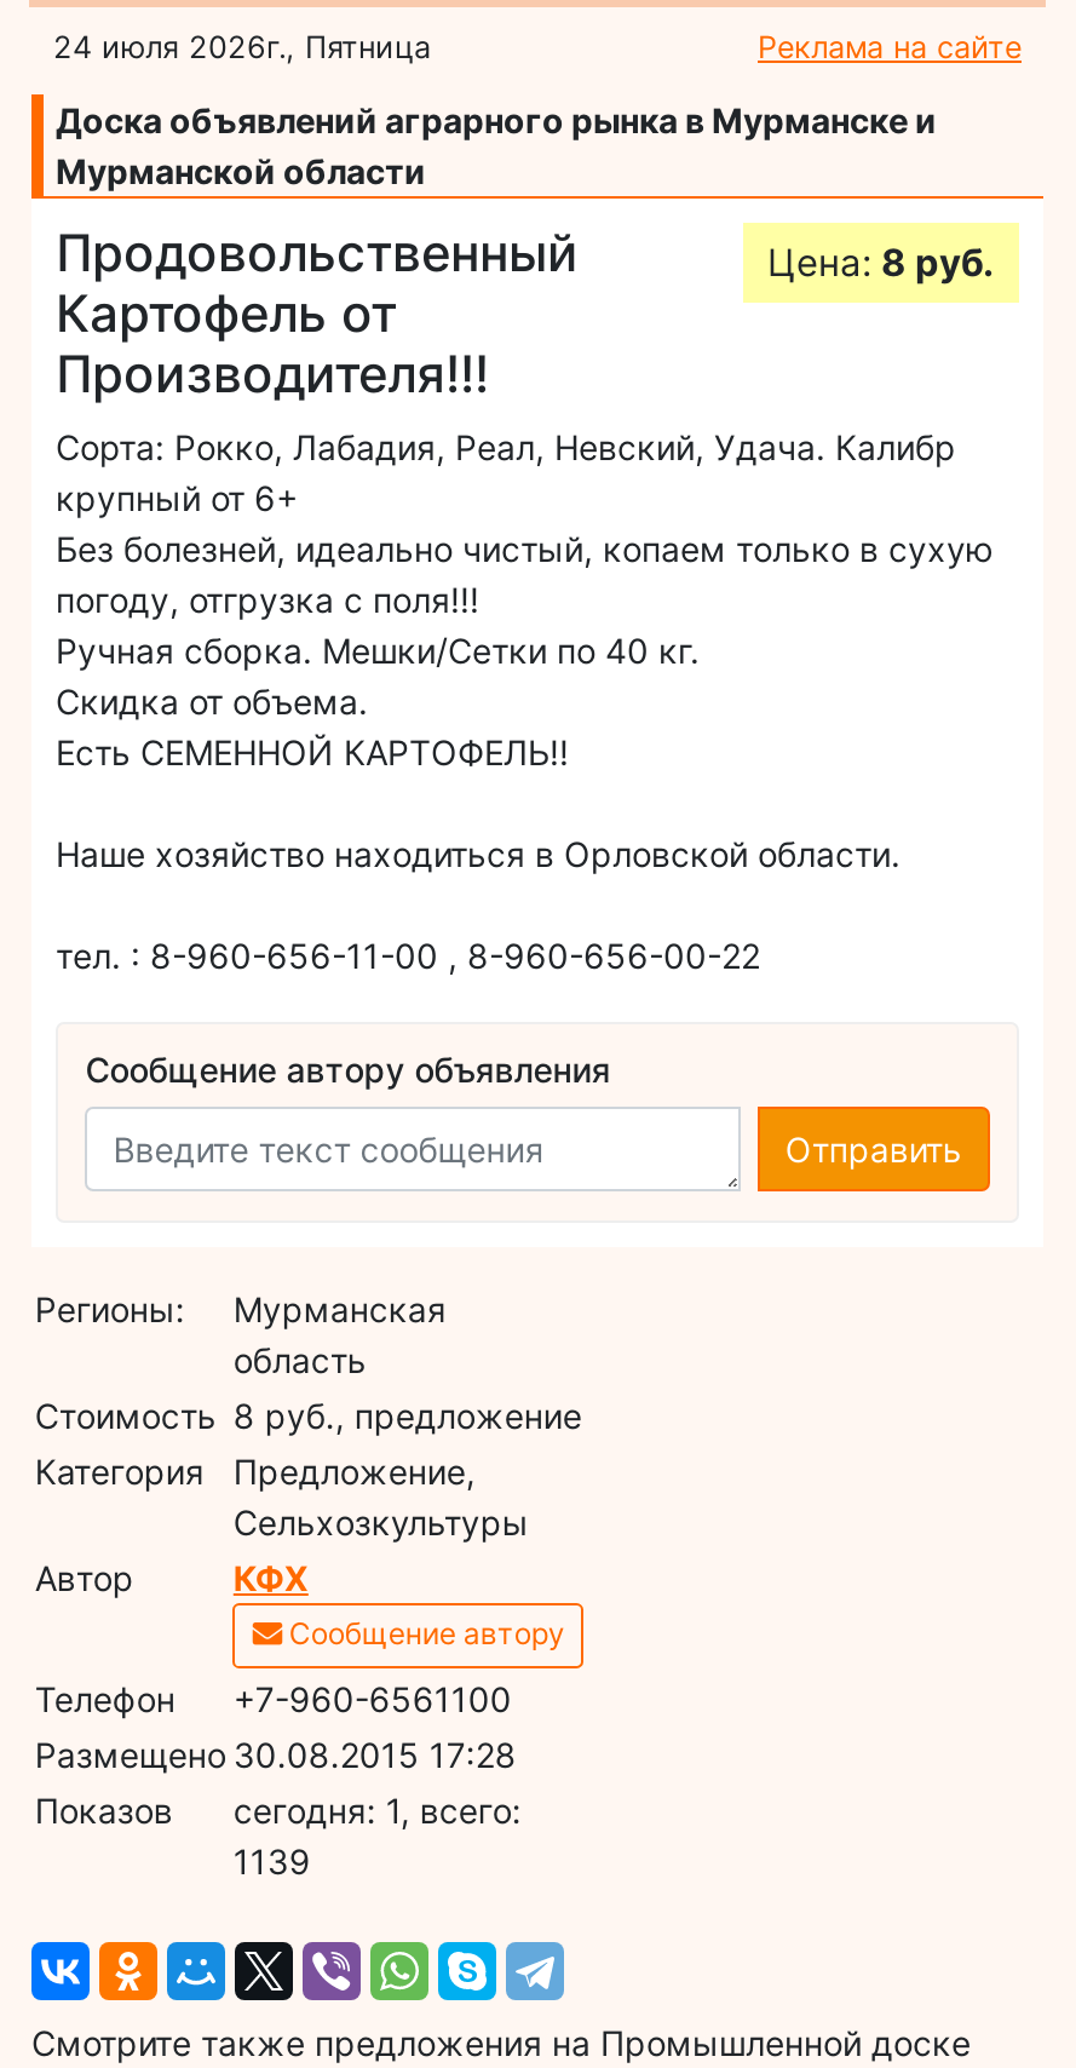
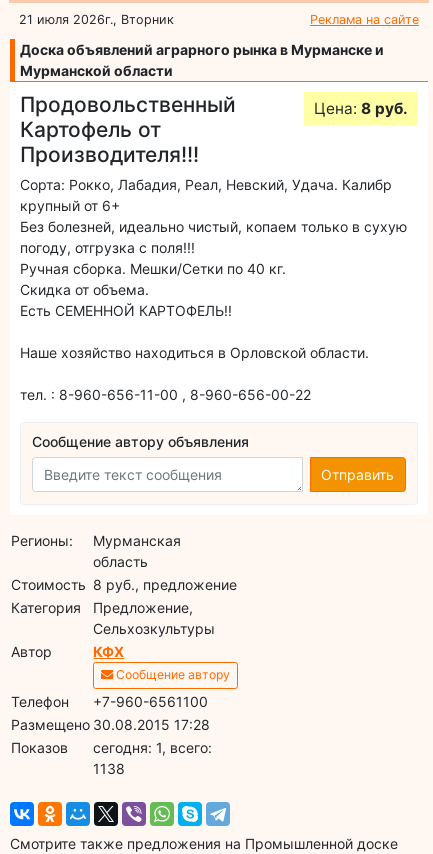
- 24 июля 2026г., Пятница
+ 21 июля 2026г., Вторник

- 1139
+ 1138
